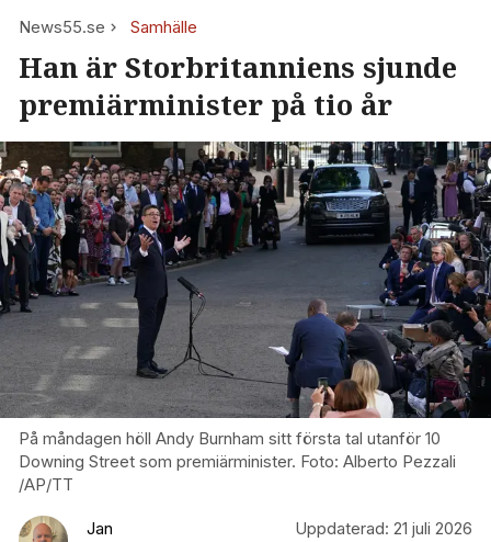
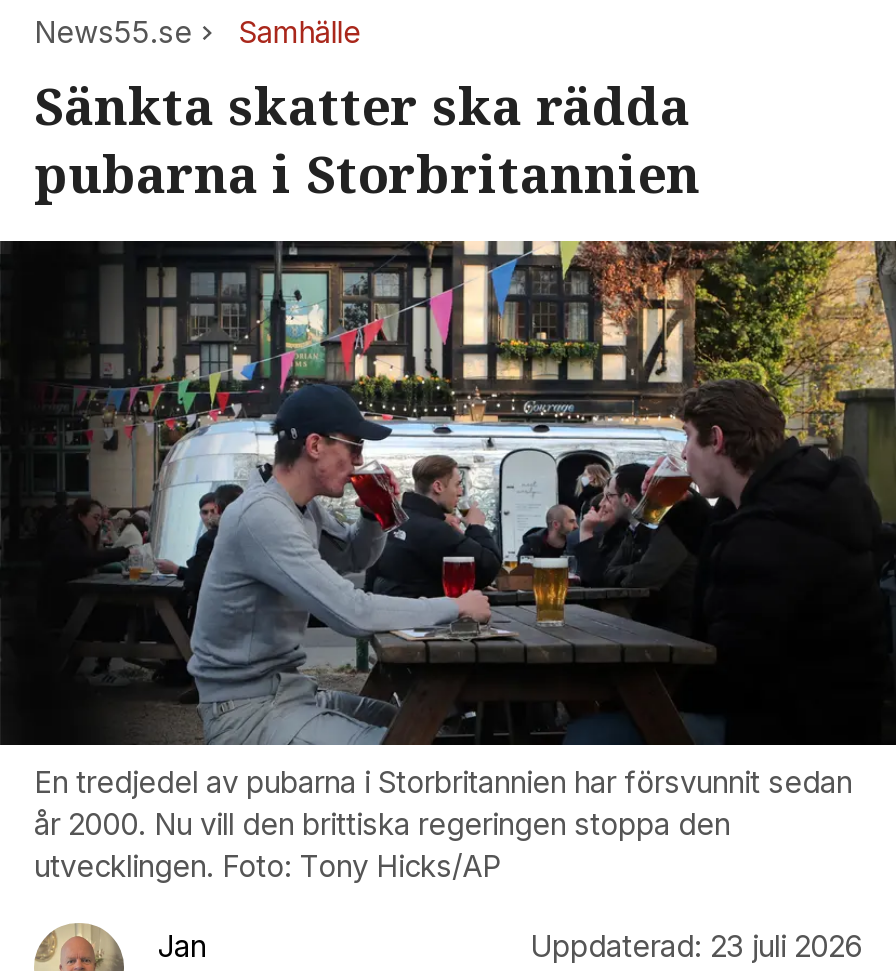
- Han är Storbritanniens sjunde
- premiärminister på tio år
+ Sänkta skatter ska rädda
+ pubarna i Storbritannien

- [image]
- På måndagen höll Andy Burnham sitt första tal utanför 10
- Downing Street som premiärminister. Foto: Alberto Pezzali
- /AP/TT
+ [image]
+ En tredjedel av pubarna i Storbritannien har försvunnit sedan
+ år 2000. Nu vill den brittiska regeringen stoppa den
+ utvecklingen. Foto: Tony Hicks/AP

- Uppdaterad: 21 juli 2026
+ Uppdaterad: 23 juli 2026
